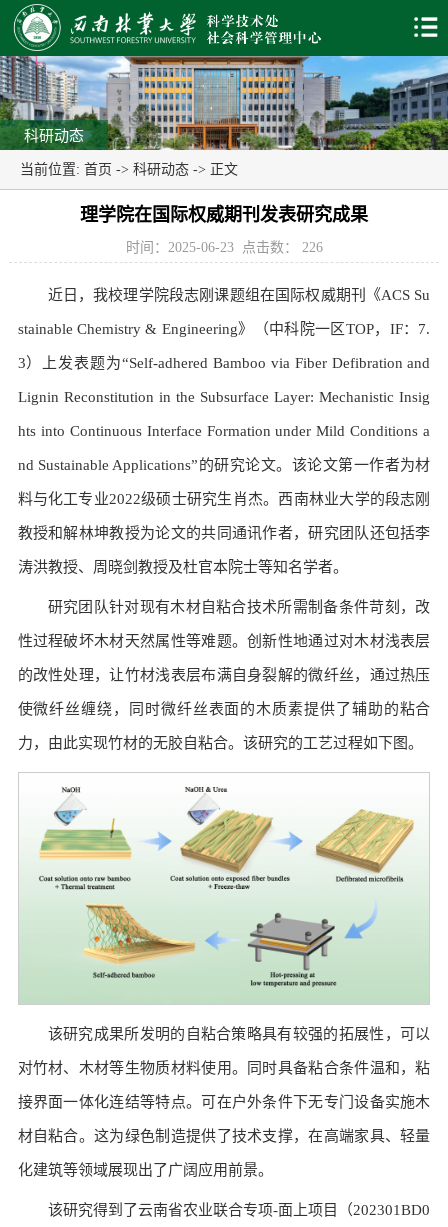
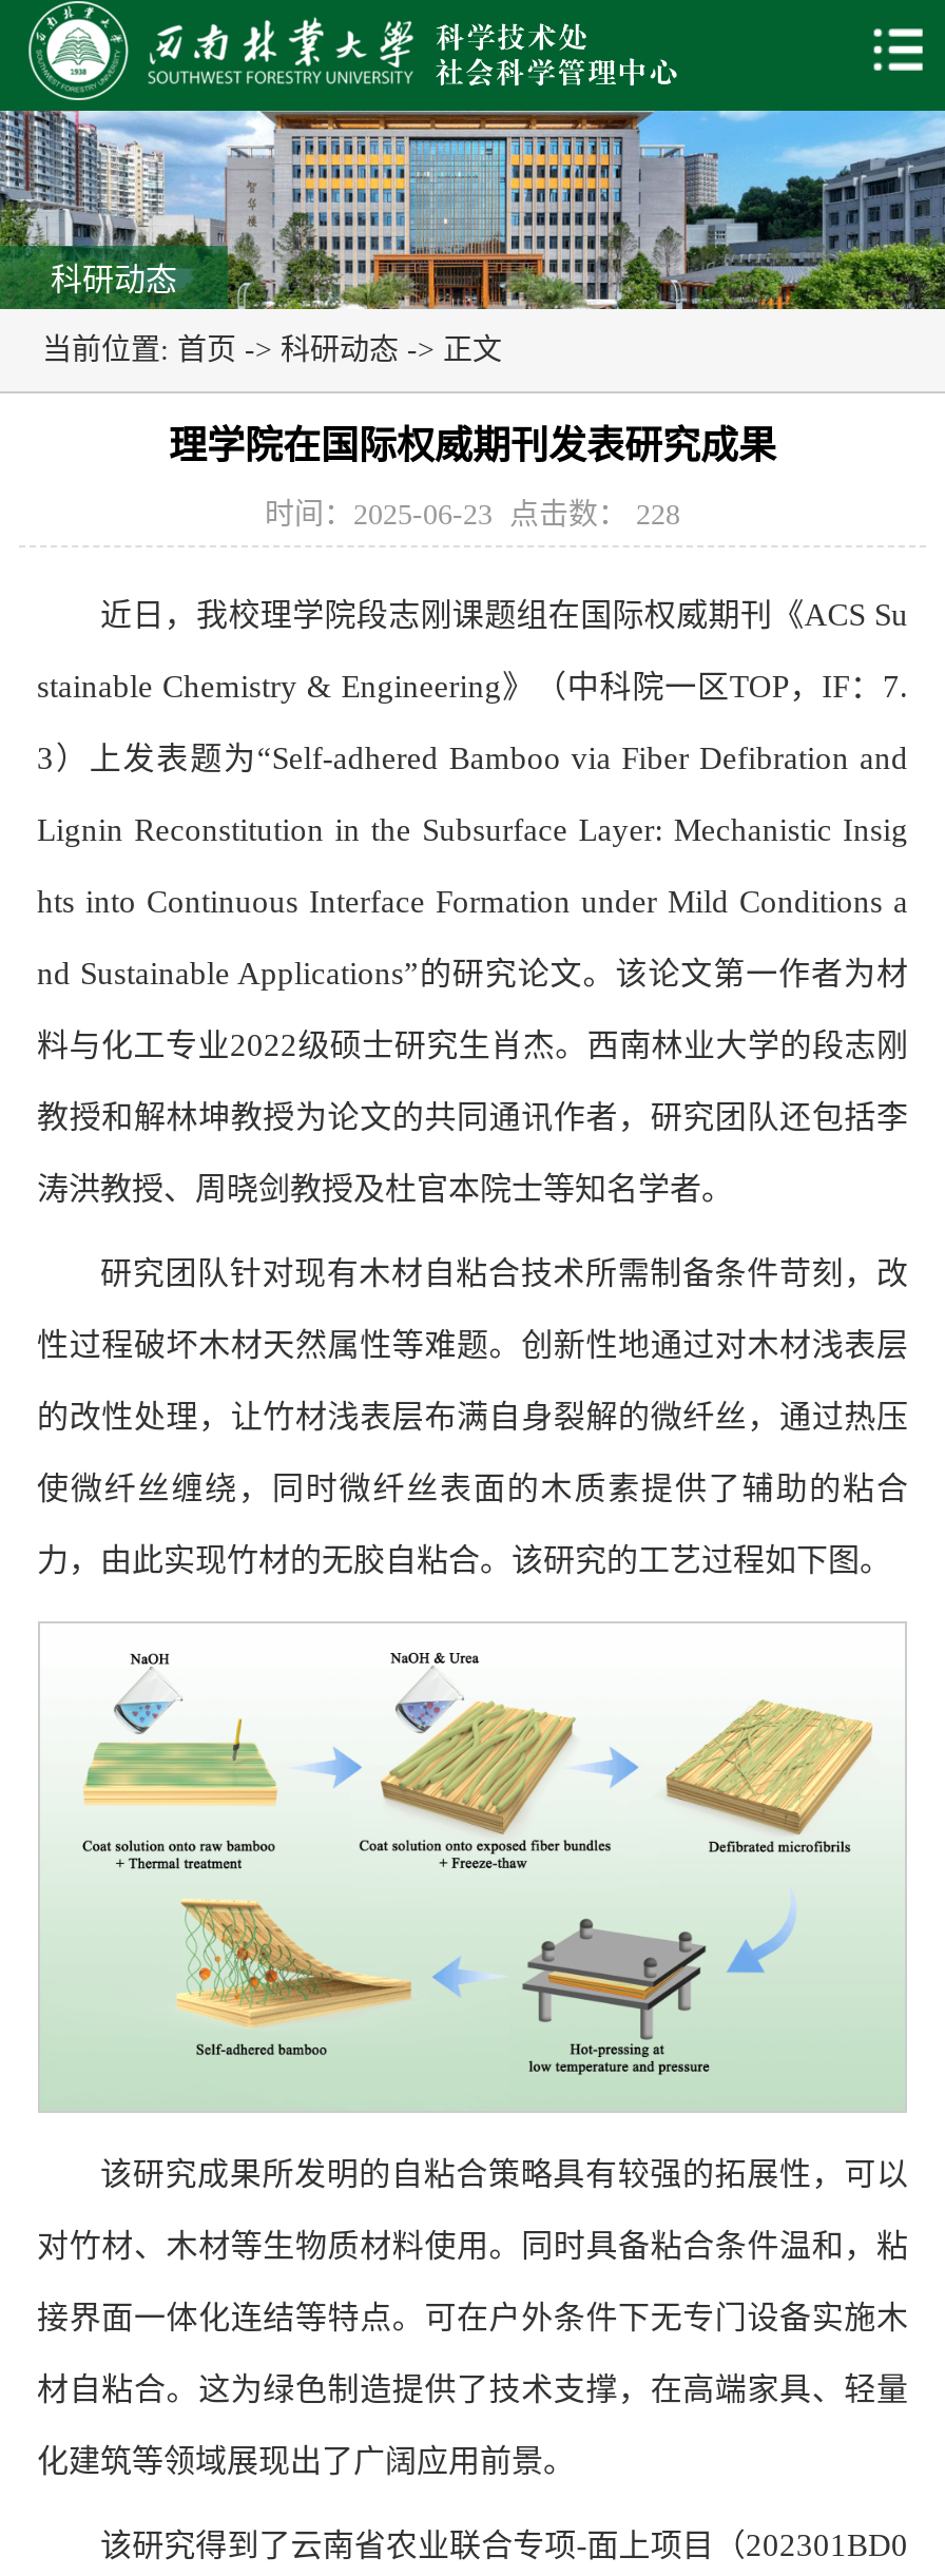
- 时间：2025-06-23 点击数：226
+ 时间：2025-06-23 点击数：228
